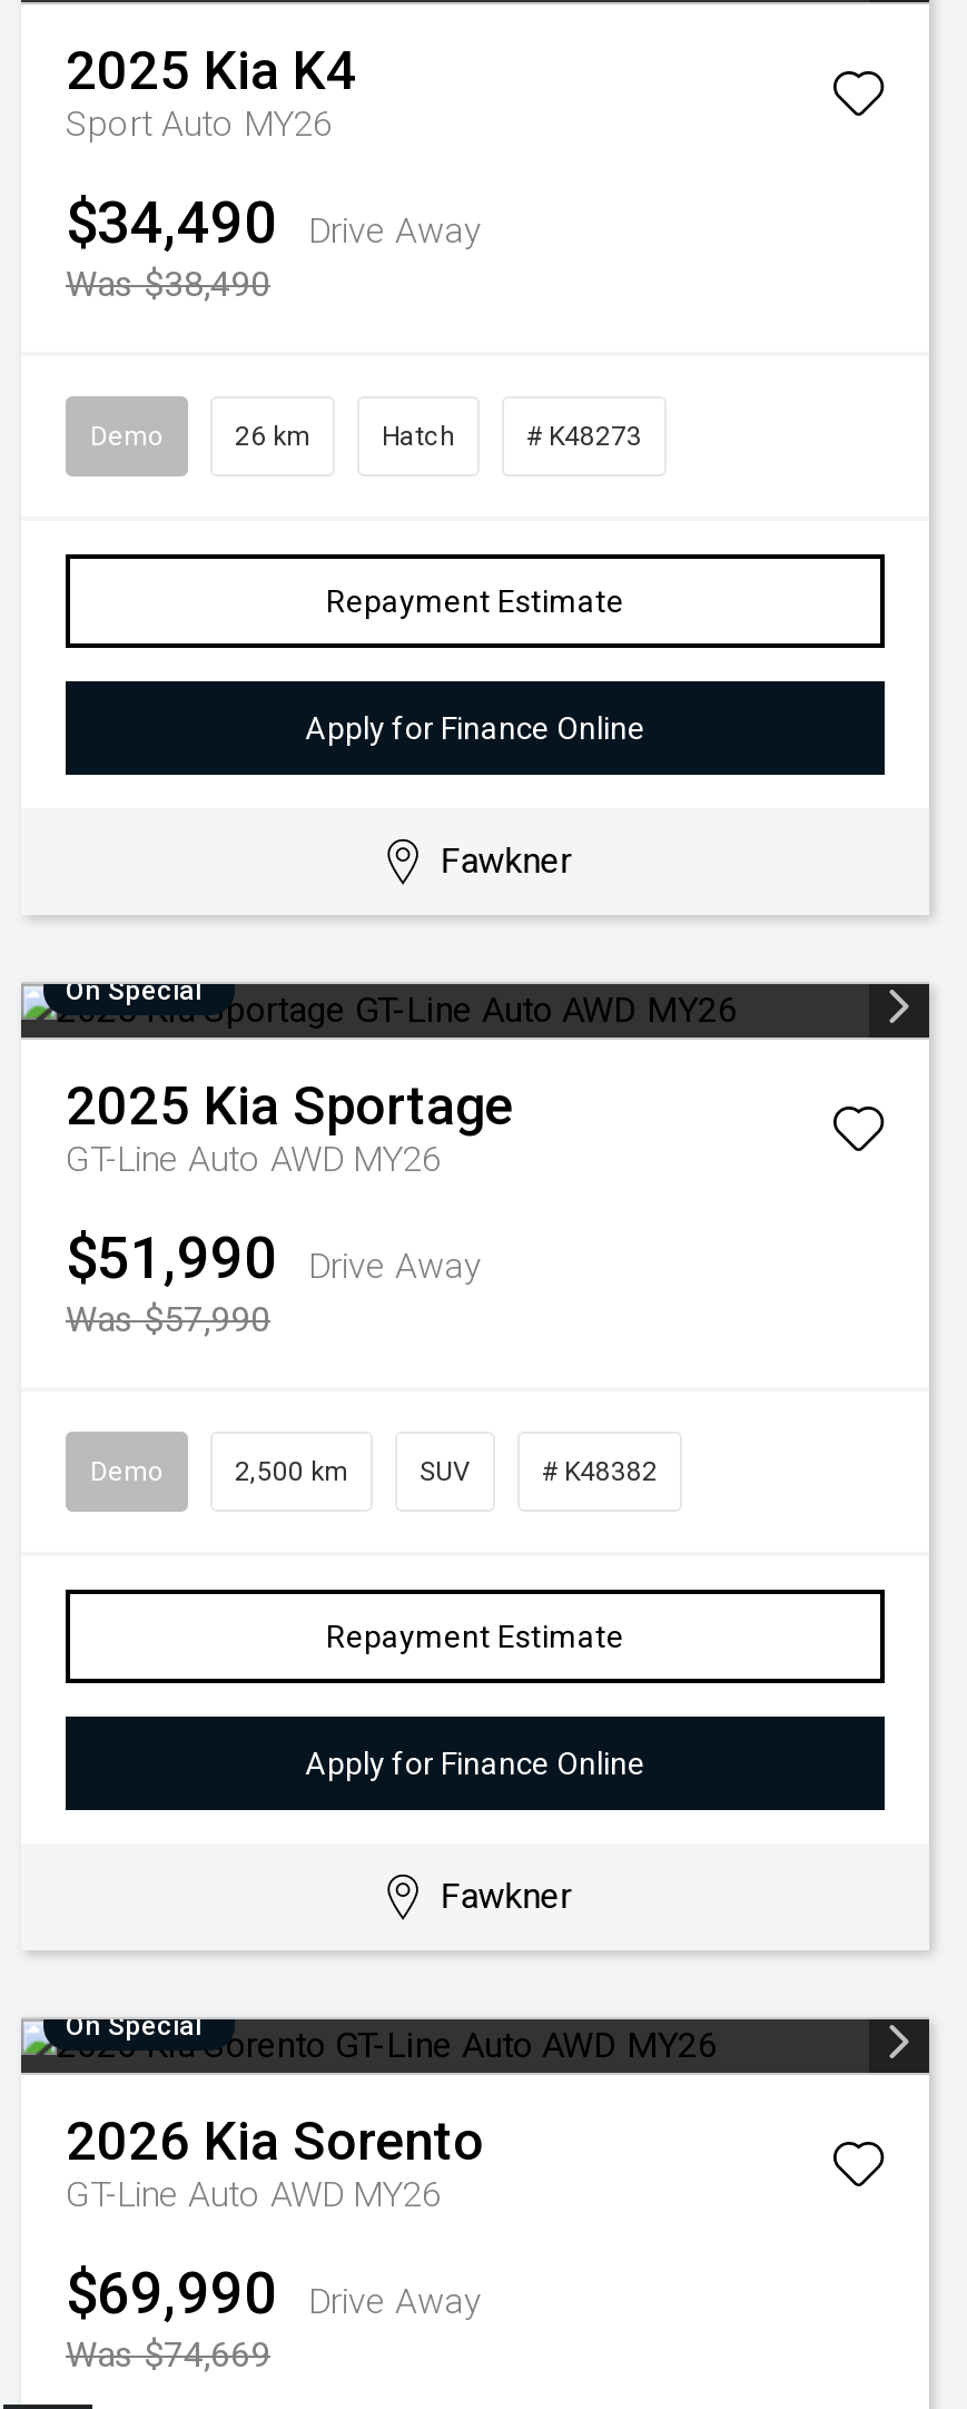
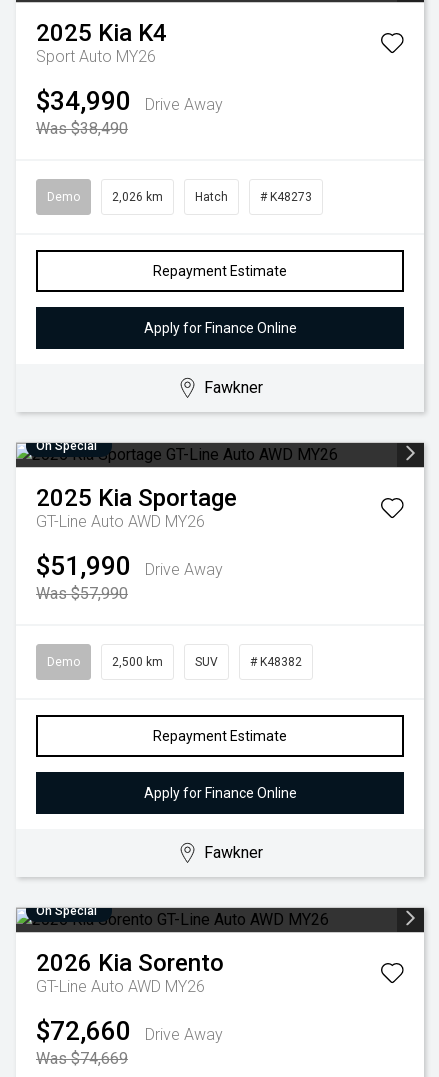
- $34,490 Drive Away
+ $34,990 Drive Away

- 26 km
+ 2,026 km

- $69,990 Drive Away
+ $72,660 Drive Away
